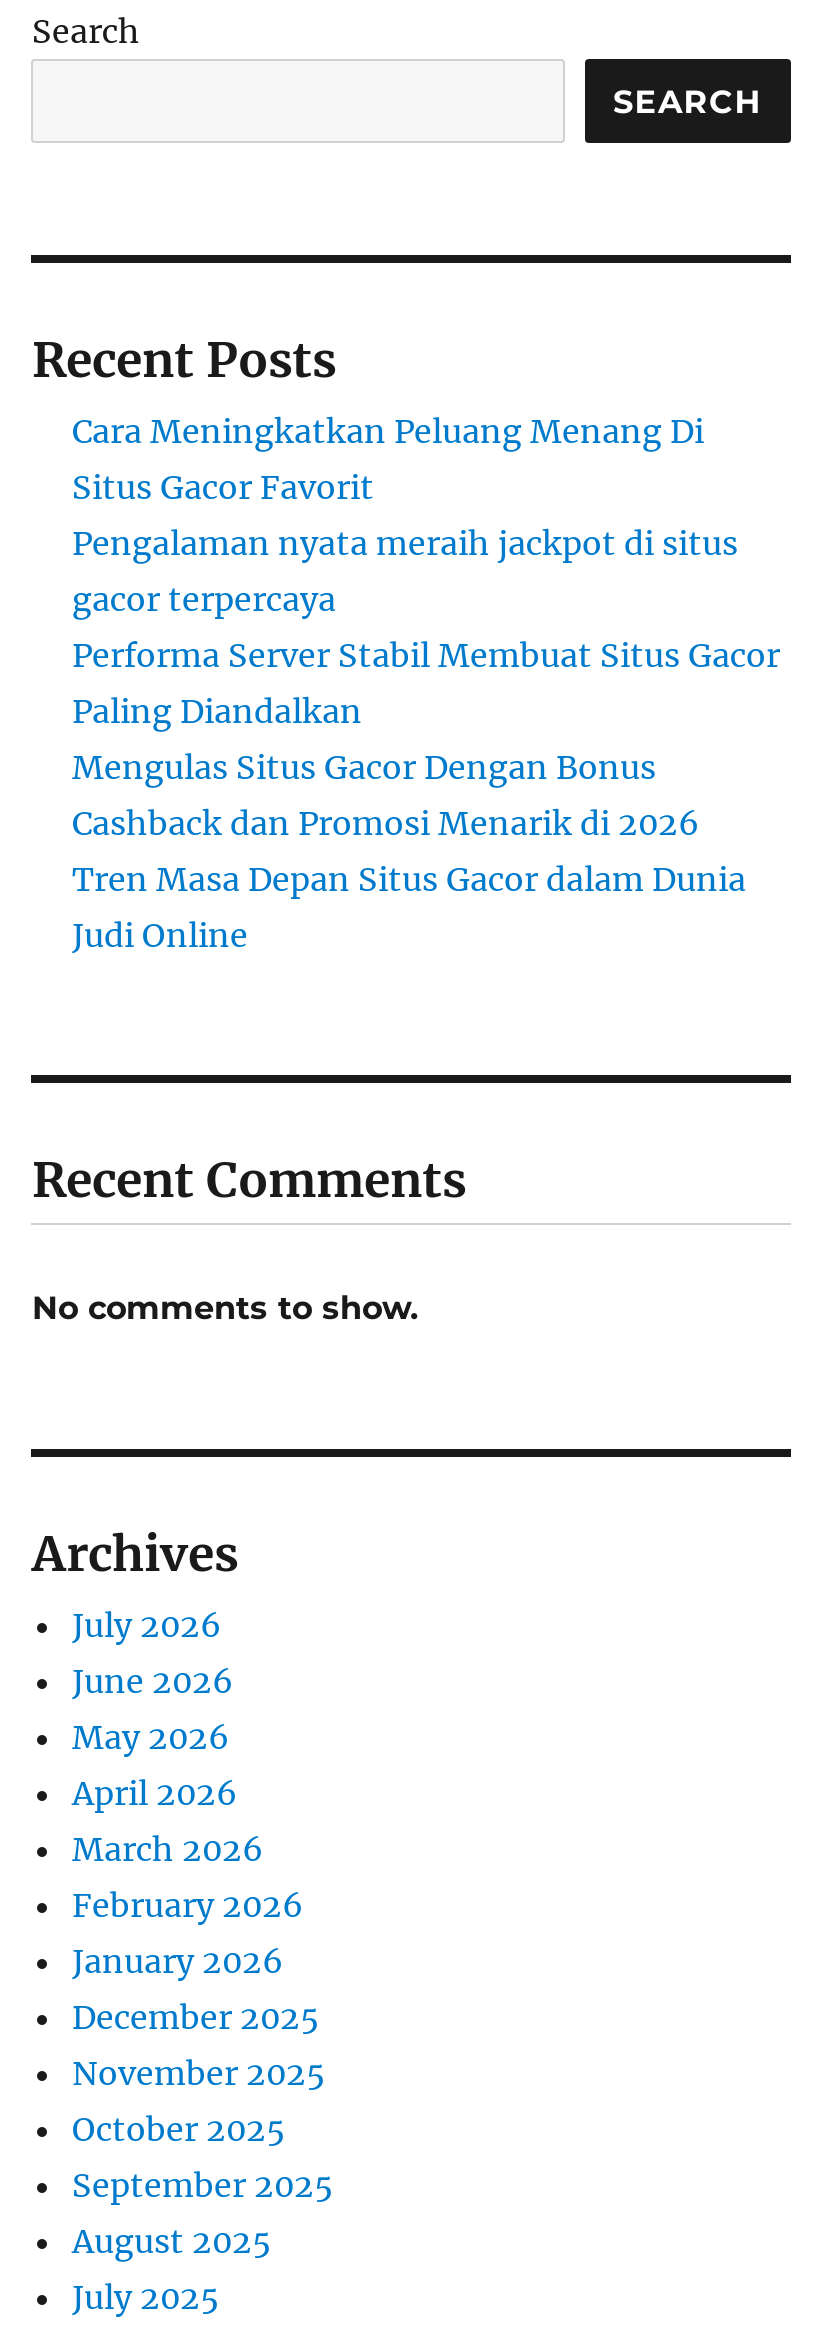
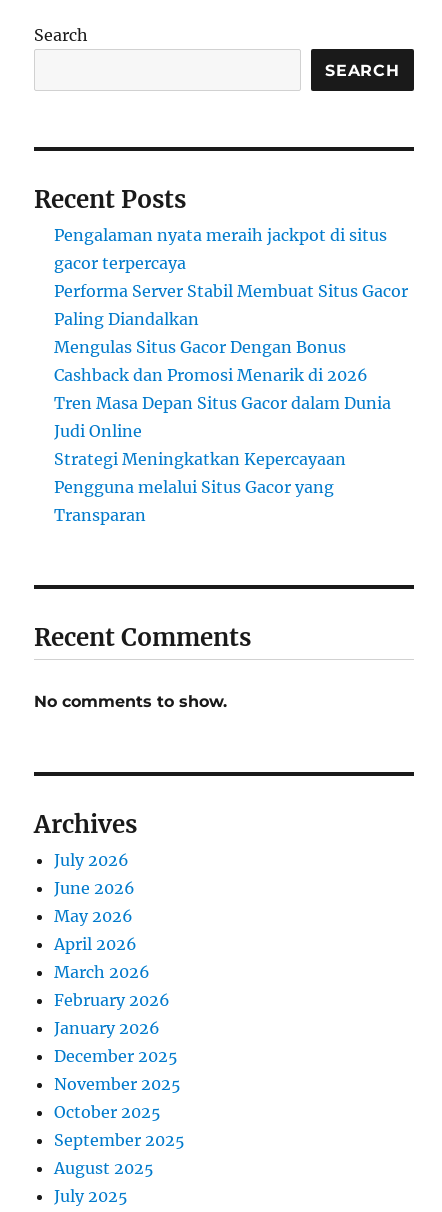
- Cara Meningkatkan Peluang Menang Di
- Situs Gacor Favorit

moved up: Pengalaman nyata meraih jackpot di situs | gacor terpercaya | Performa Server Stabil Membuat Situs Gacor | Paling Diandalkan | Mengulas Situs Gacor Dengan Bonus | Cashback dan Promosi Menarik di 2026 | Tren Masa Depan Situs Gacor dalam Dunia | Judi Online

+ Strategi Meningkatkan Kepercayaan
+ Pengguna melalui Situs Gacor yang
+ Transparan
